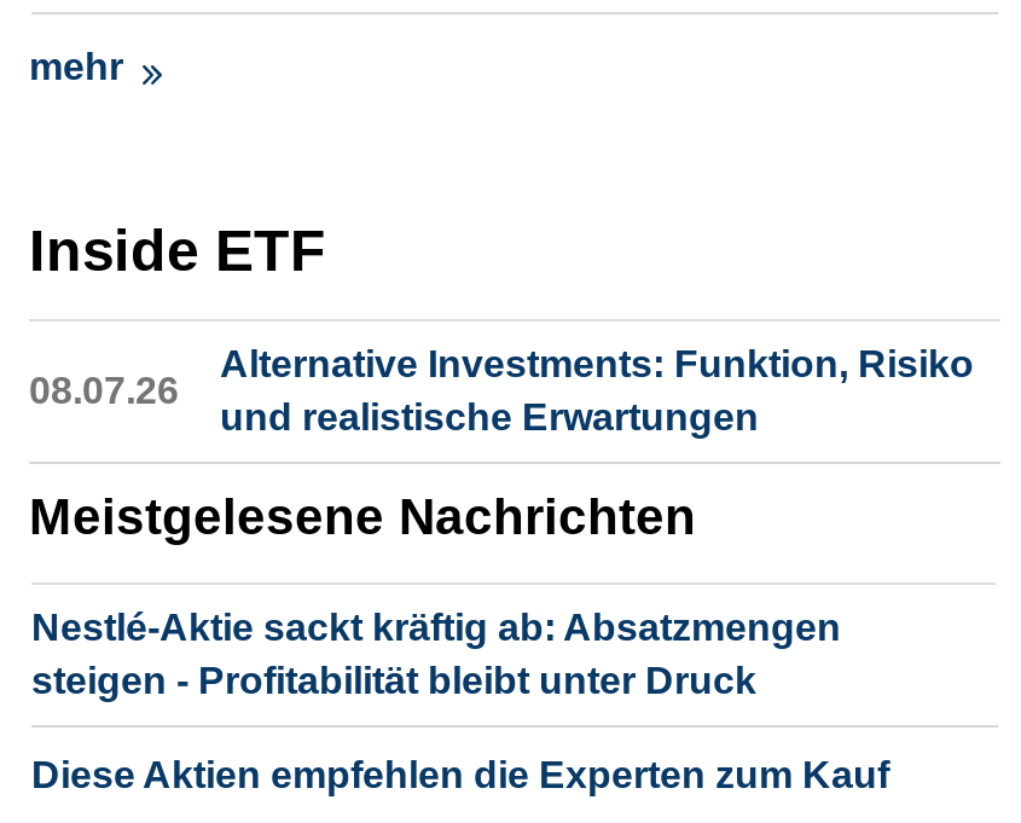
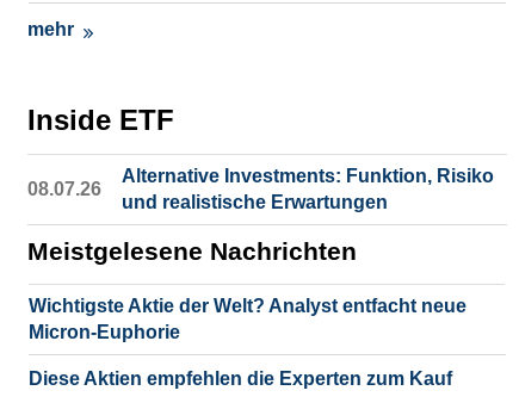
- Nestlé-Aktie sackt kräftig ab: Absatzmengen
- steigen - Profitabilität bleibt unter Druck
+ Wichtigste Aktie der Welt? Analyst entfacht neue
+ Micron-Euphorie
